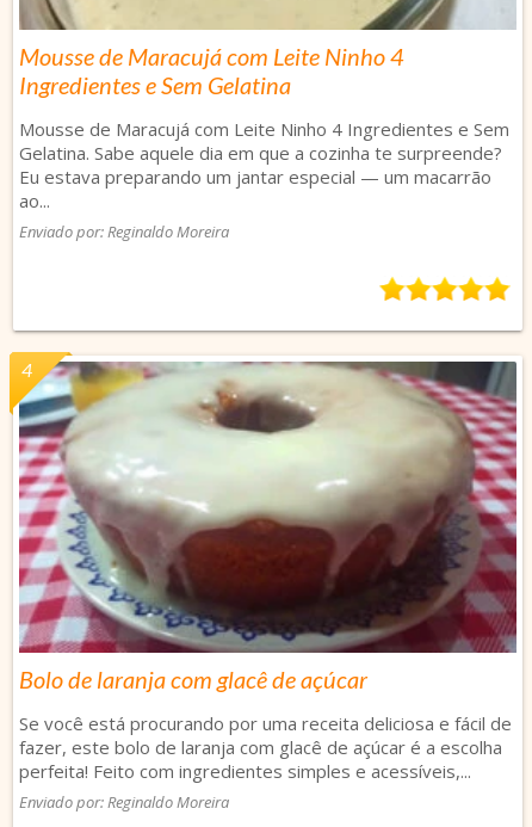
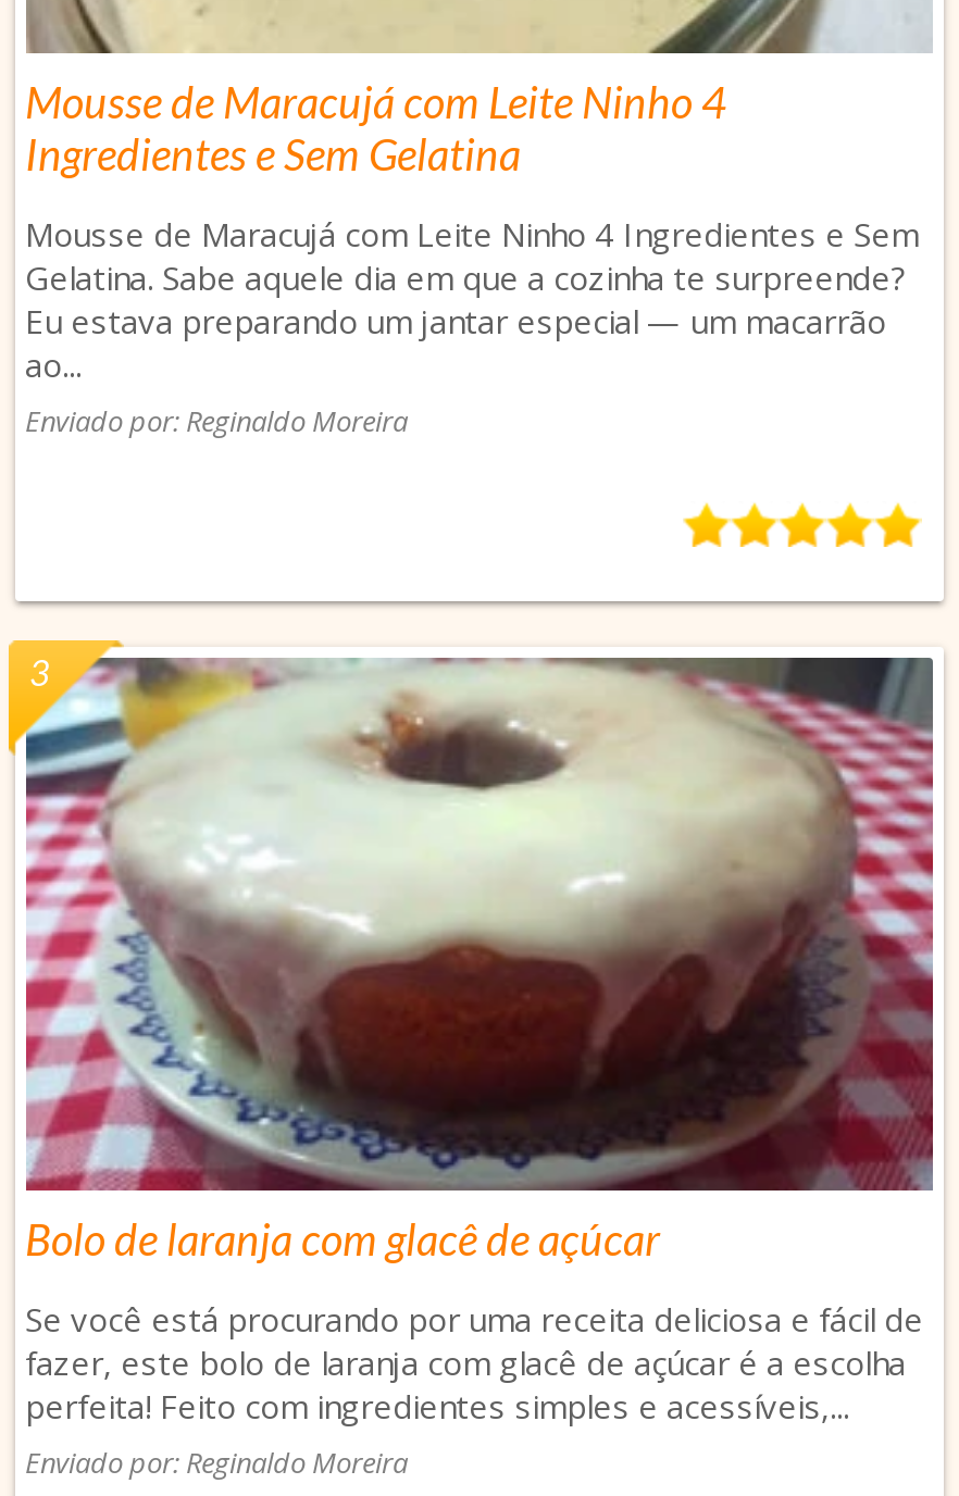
- 4
+ 3
